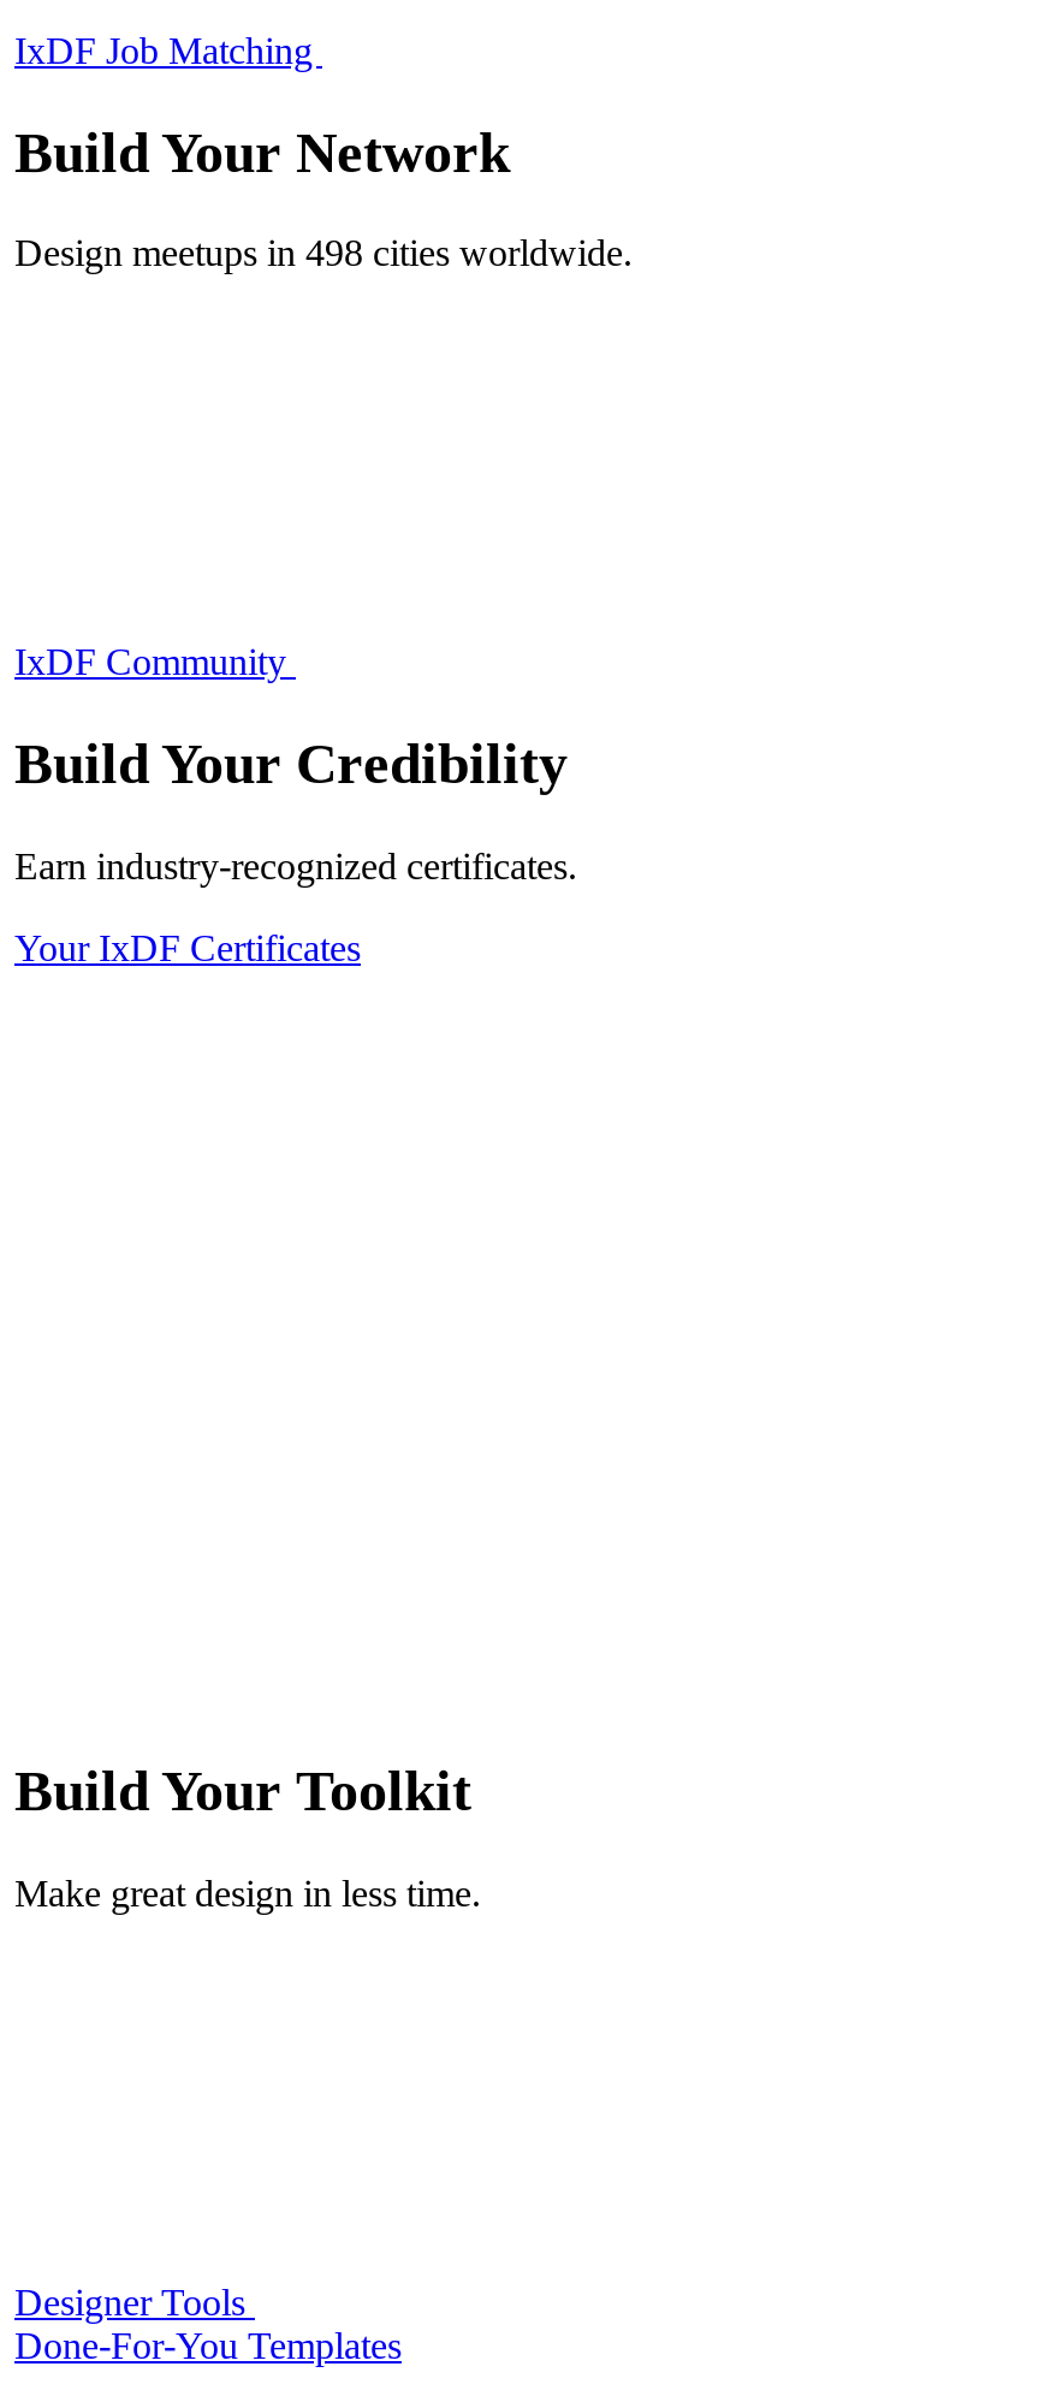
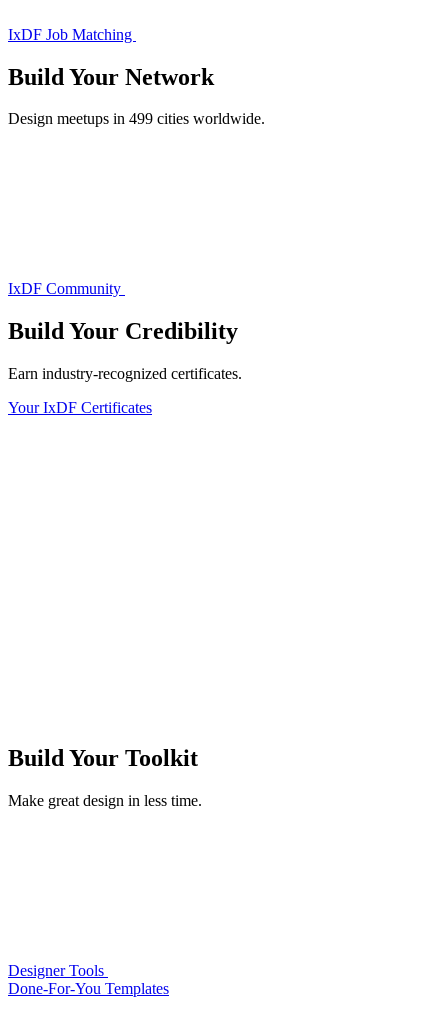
- Design meetups in 498 cities worldwide.
+ Design meetups in 499 cities worldwide.
